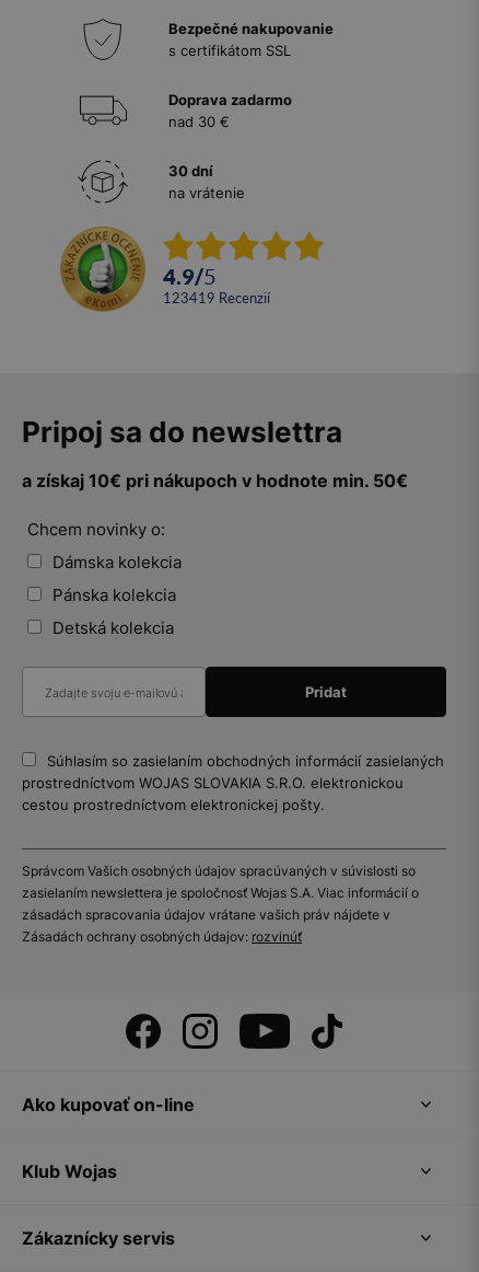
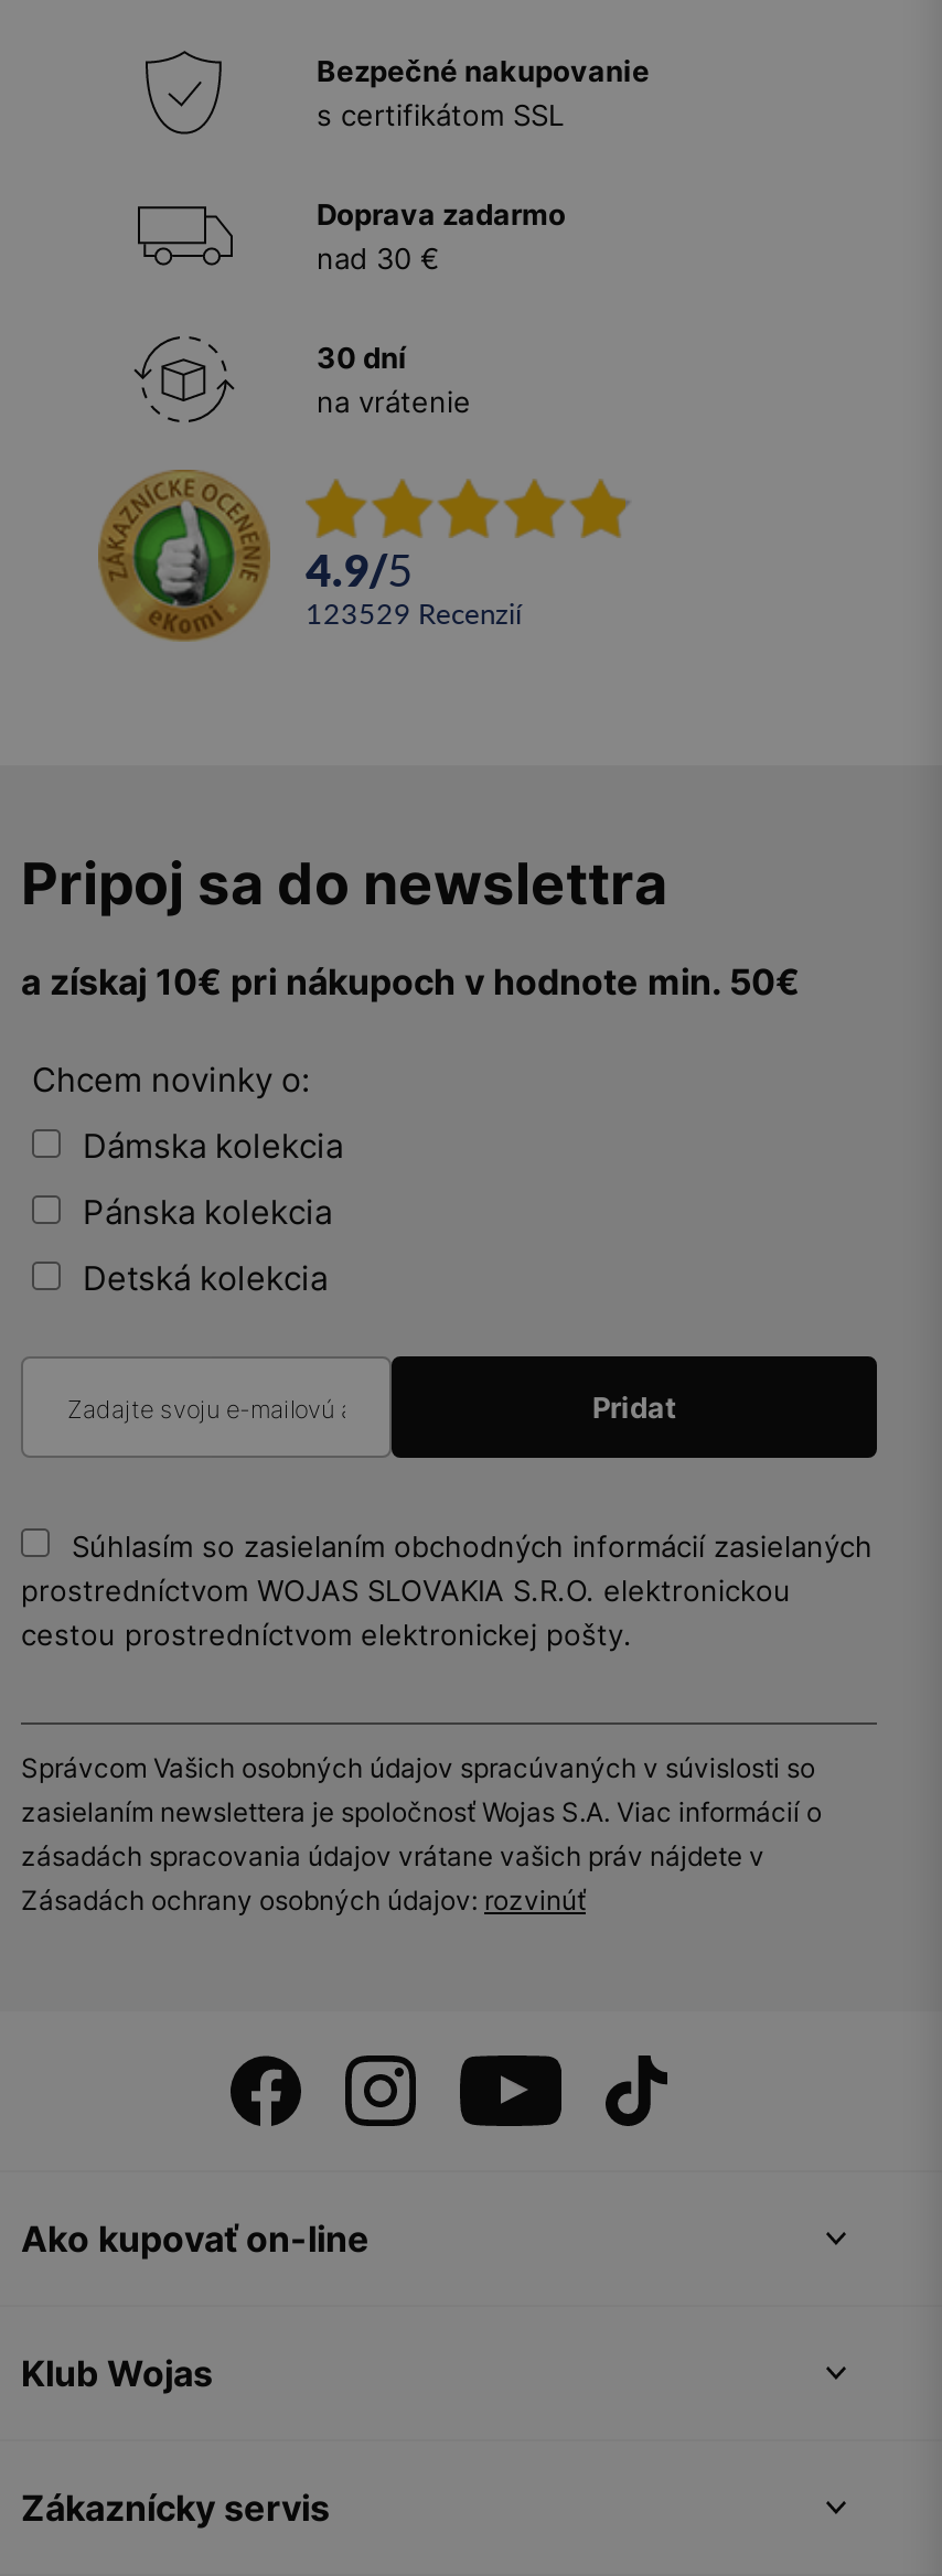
- 123419 recenzií
+ 123529 recenzií
